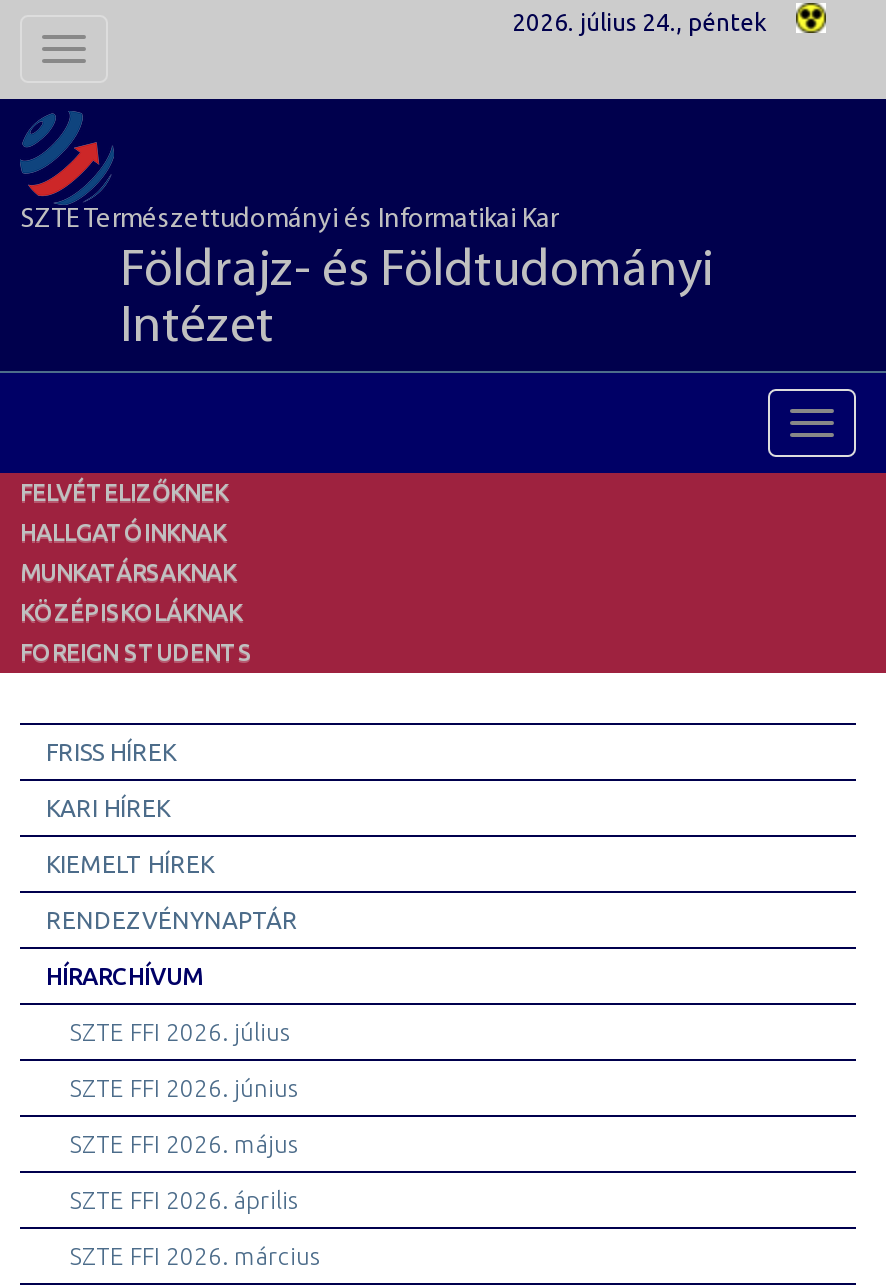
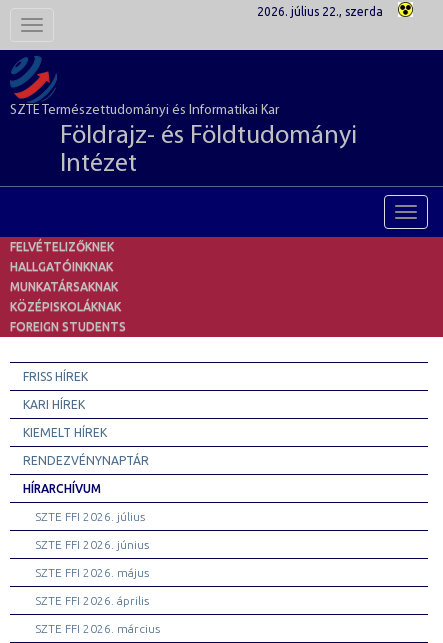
- 2026. július 24., péntek
+ 2026. július 22., szerda
